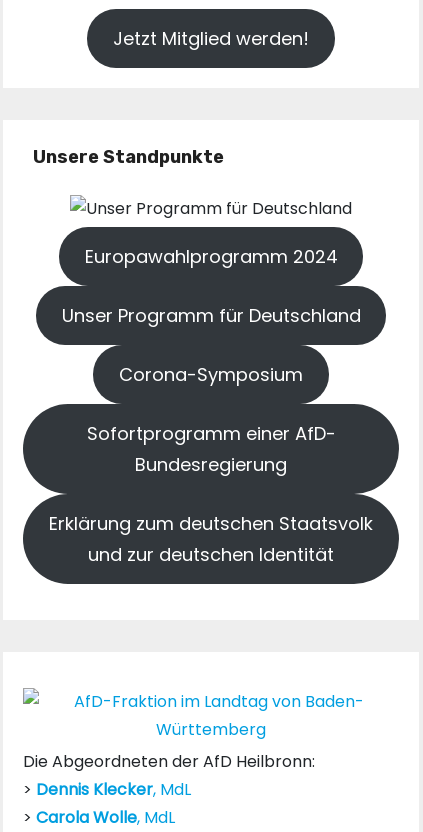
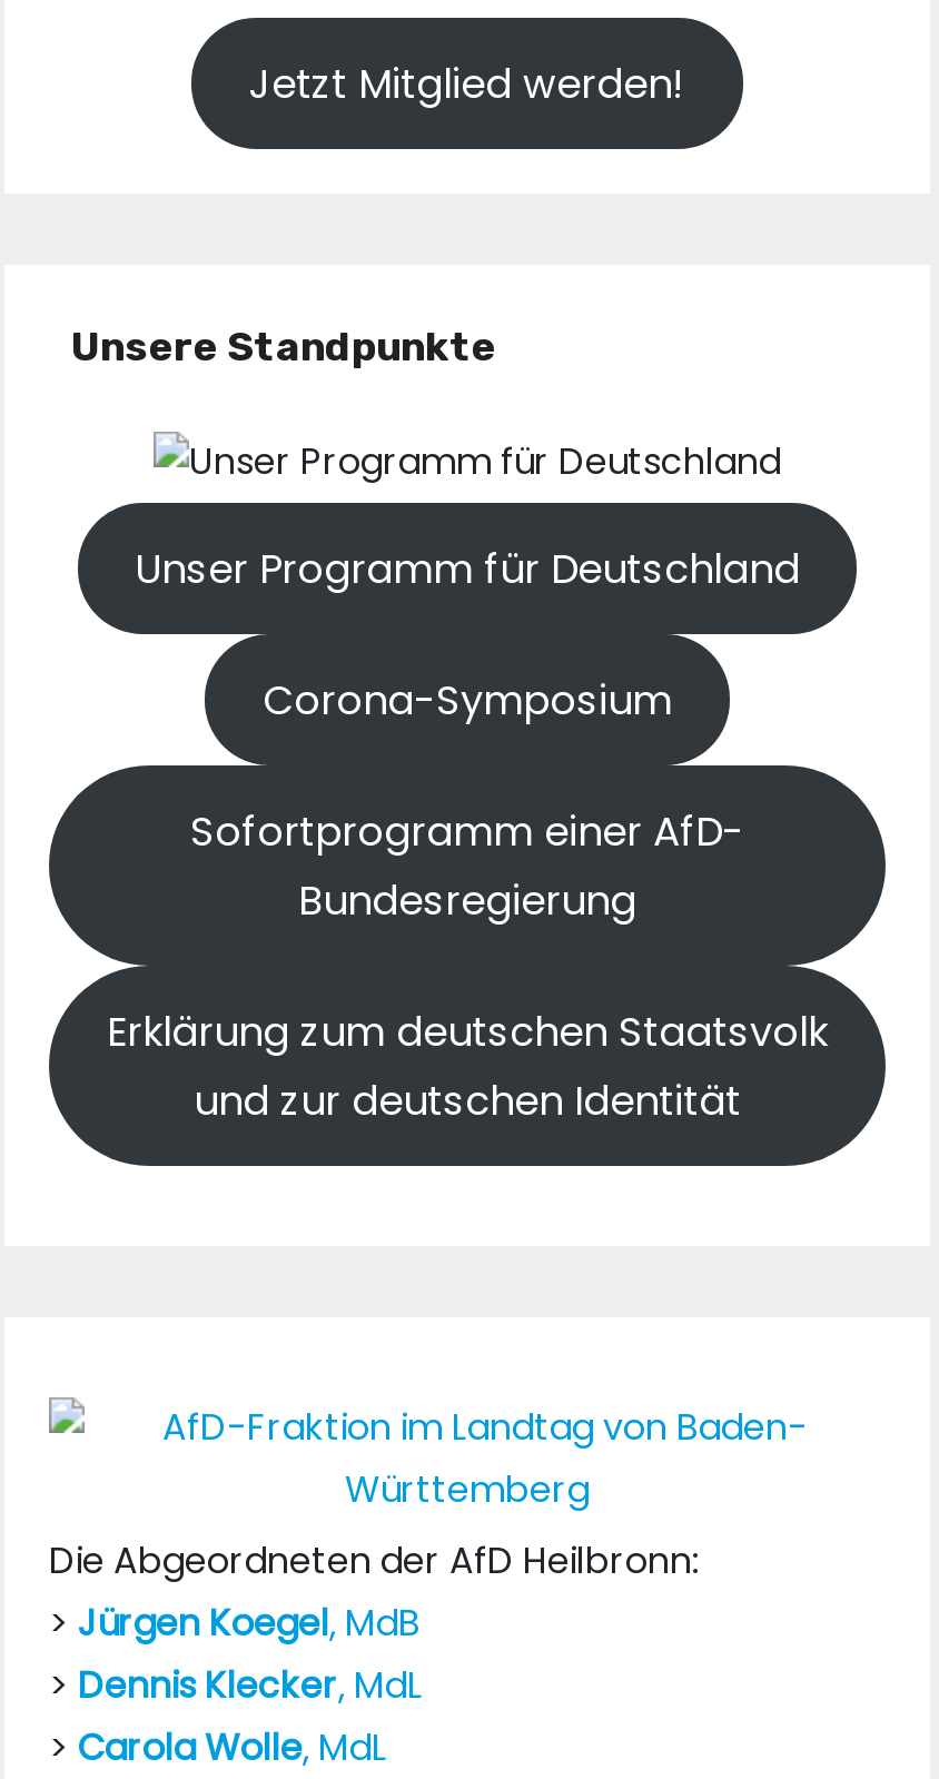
- Europawahlprogramm 2024

moved up: Unser Programm für Deutschland | Corona-Symposium | Sofortprogramm einer AfD- | Bundesregierung | Erklärung zum deutschen Staatsvolk | und zur deutschen Identität | Die Abgeordneten der AfD Heilbronn:

+ > Jürgen Koegel, MdB
